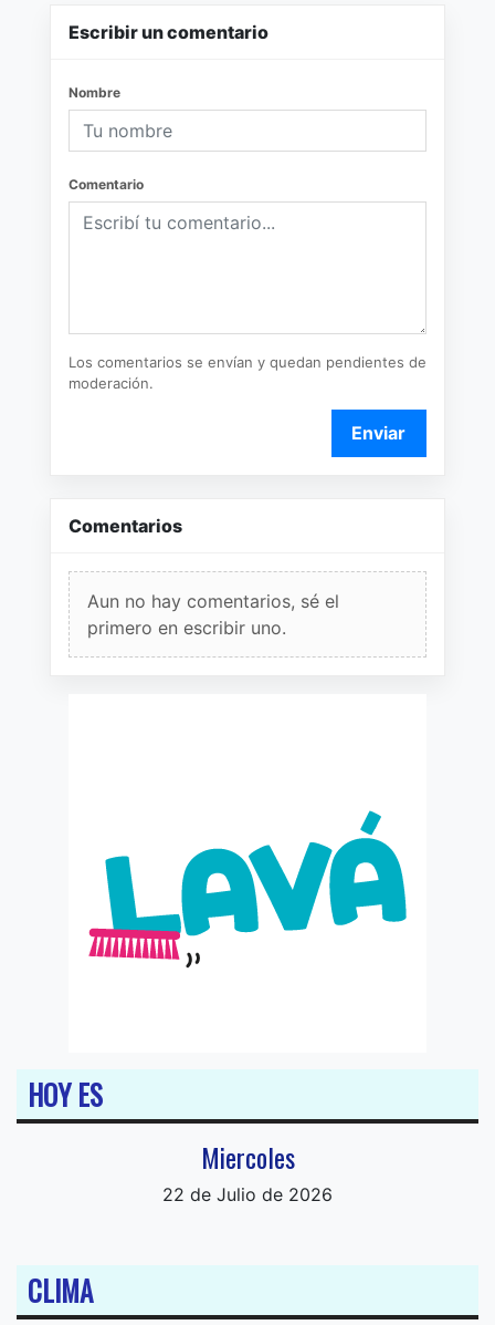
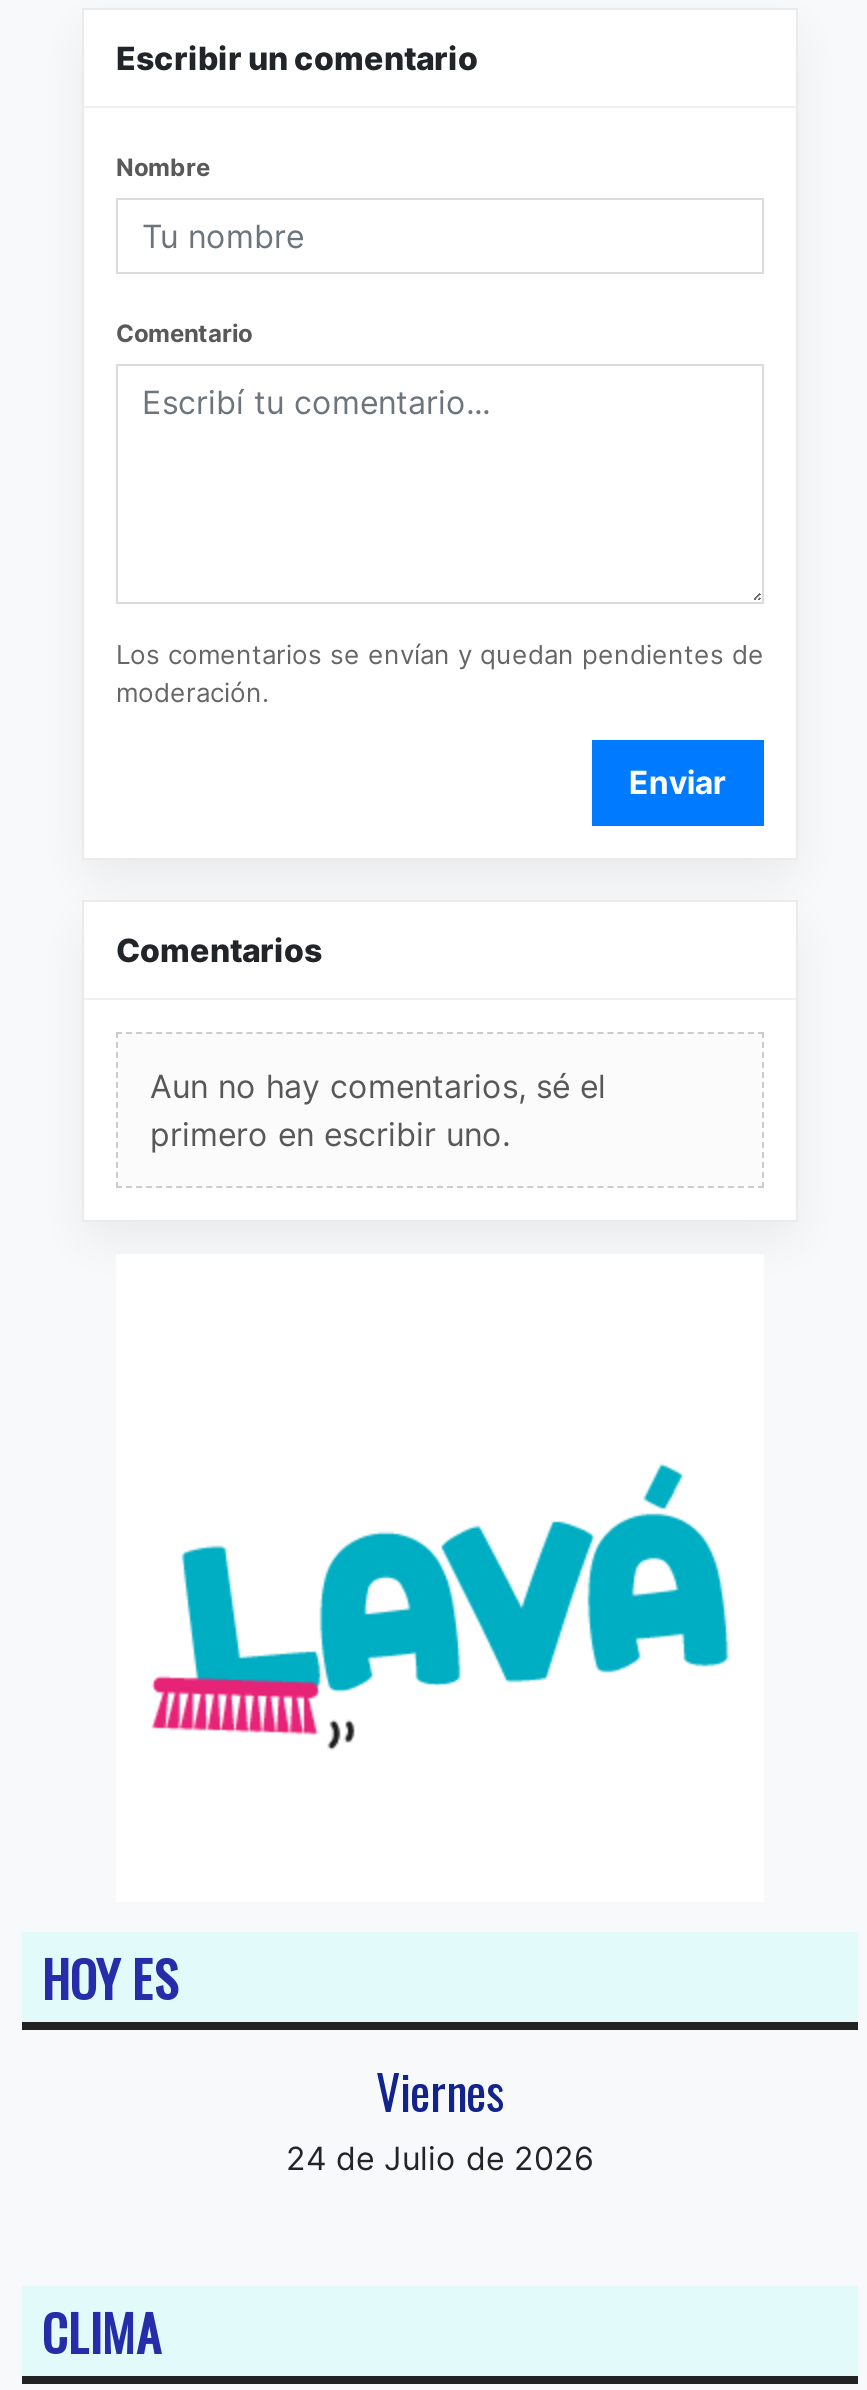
- Miercoles
- 22 de Julio de 2026
+ Viernes
+ 24 de Julio de 2026
